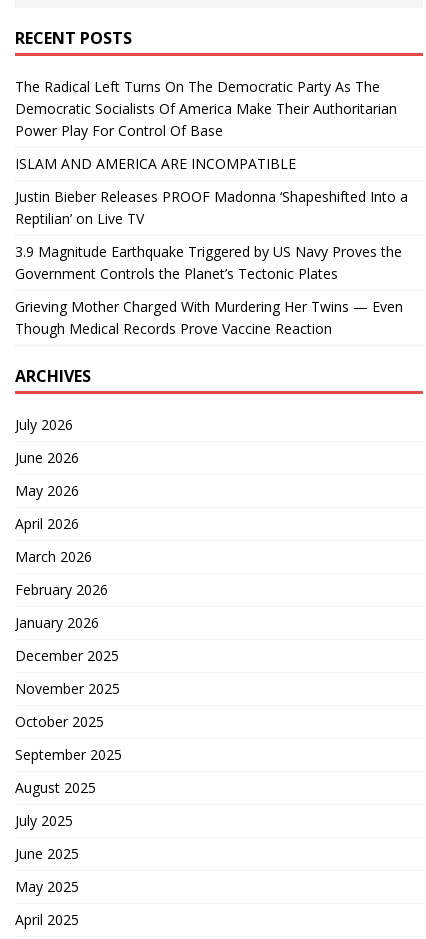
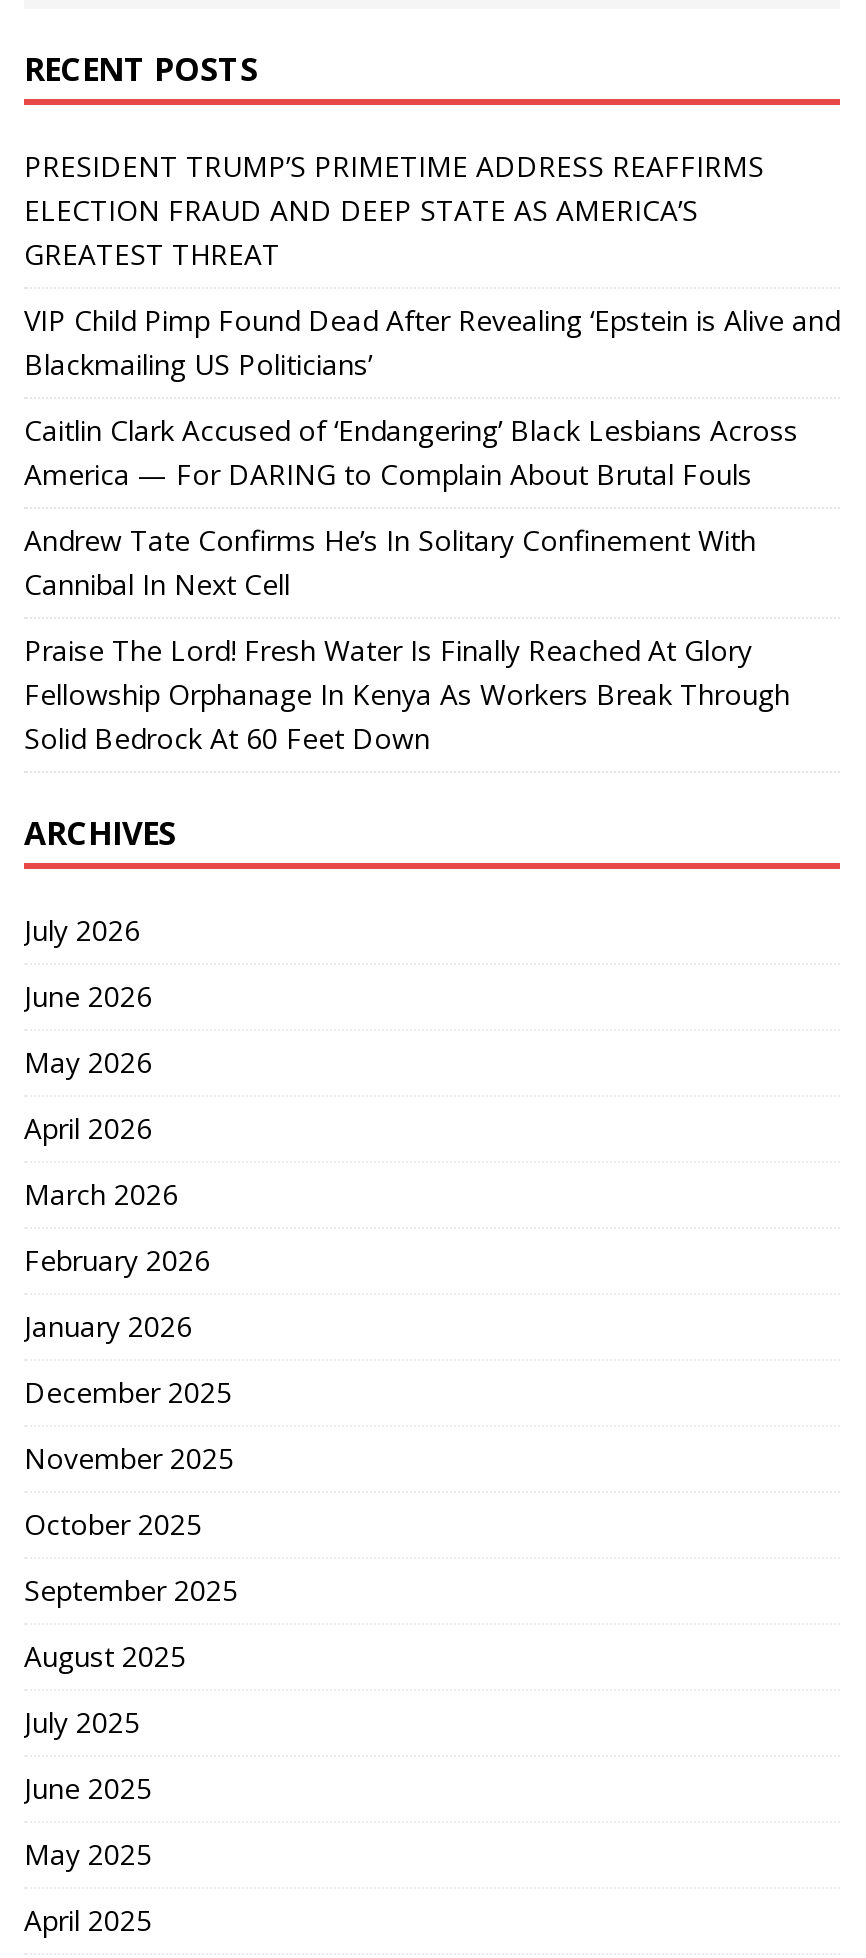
- The Radical Left Turns On The Democratic Party As The
- Democratic Socialists Of America Make Their Authoritarian
- Power Play For Control Of Base
+ PRESIDENT TRUMP’S PRIMETIME ADDRESS REAFFIRMS
+ ELECTION FRAUD AND DEEP STATE AS AMERICA’S
+ GREATEST THREAT

- ISLAM AND AMERICA ARE INCOMPATIBLE
+ VIP Child Pimp Found Dead After Revealing ‘Epstein is Alive and
+ Blackmailing US Politicians’

- Justin Bieber Releases PROOF Madonna ‘Shapeshifted Into a
- Reptilian’ on Live TV
+ Caitlin Clark Accused of ‘Endangering’ Black Lesbians Across
+ America — For DARING to Complain About Brutal Fouls

- 3.9 Magnitude Earthquake Triggered by US Navy Proves the
- Government Controls the Planet’s Tectonic Plates
+ Andrew Tate Confirms He’s In Solitary Confinement With
+ Cannibal In Next Cell

- Grieving Mother Charged With Murdering Her Twins — Even
- Though Medical Records Prove Vaccine Reaction
+ Praise The Lord! Fresh Water Is Finally Reached At Glory
+ Fellowship Orphanage In Kenya As Workers Break Through
+ Solid Bedrock At 60 Feet Down
